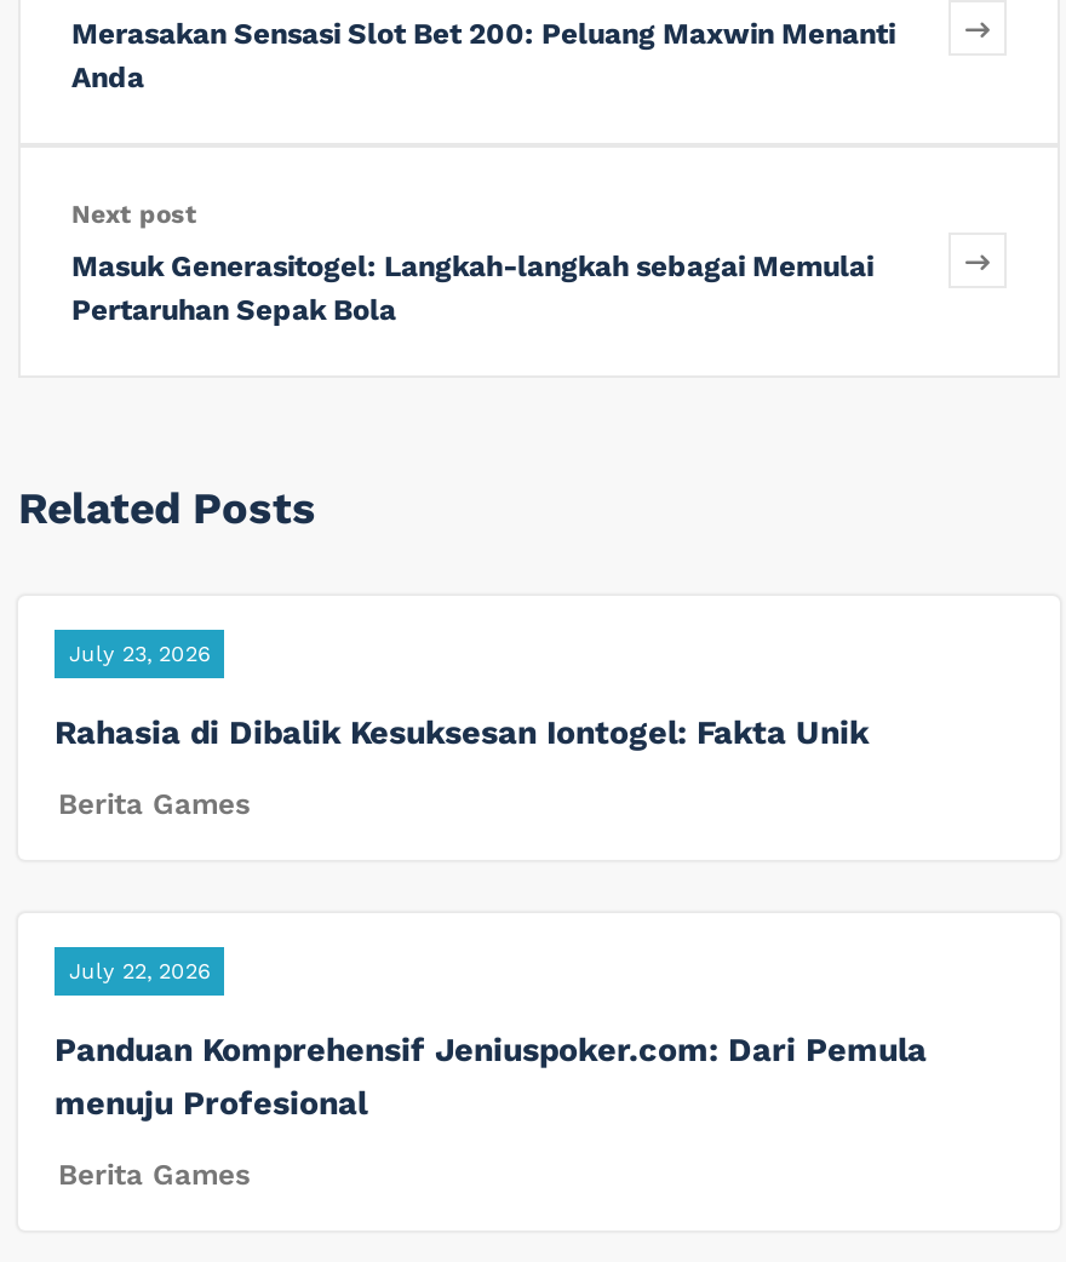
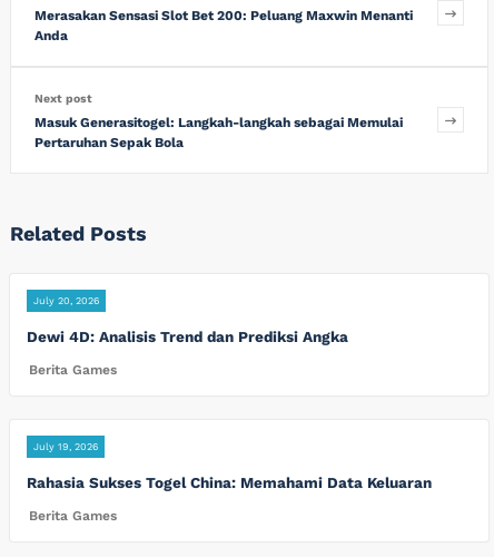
- July 23, 2026
+ July 20, 2026

- Rahasia di Dibalik Kesuksesan Iontogel: Fakta Unik
+ Dewi 4D: Analisis Trend dan Prediksi Angka

- July 22, 2026
+ July 19, 2026

- Panduan Komprehensif Jeniuspoker.com: Dari Pemula
- menuju Profesional
+ Rahasia Sukses Togel China: Memahami Data Keluaran
